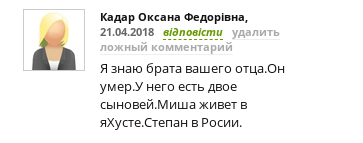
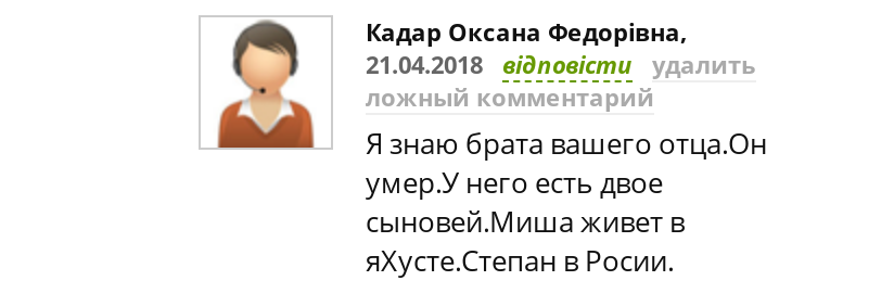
- [image]
+ [image]
